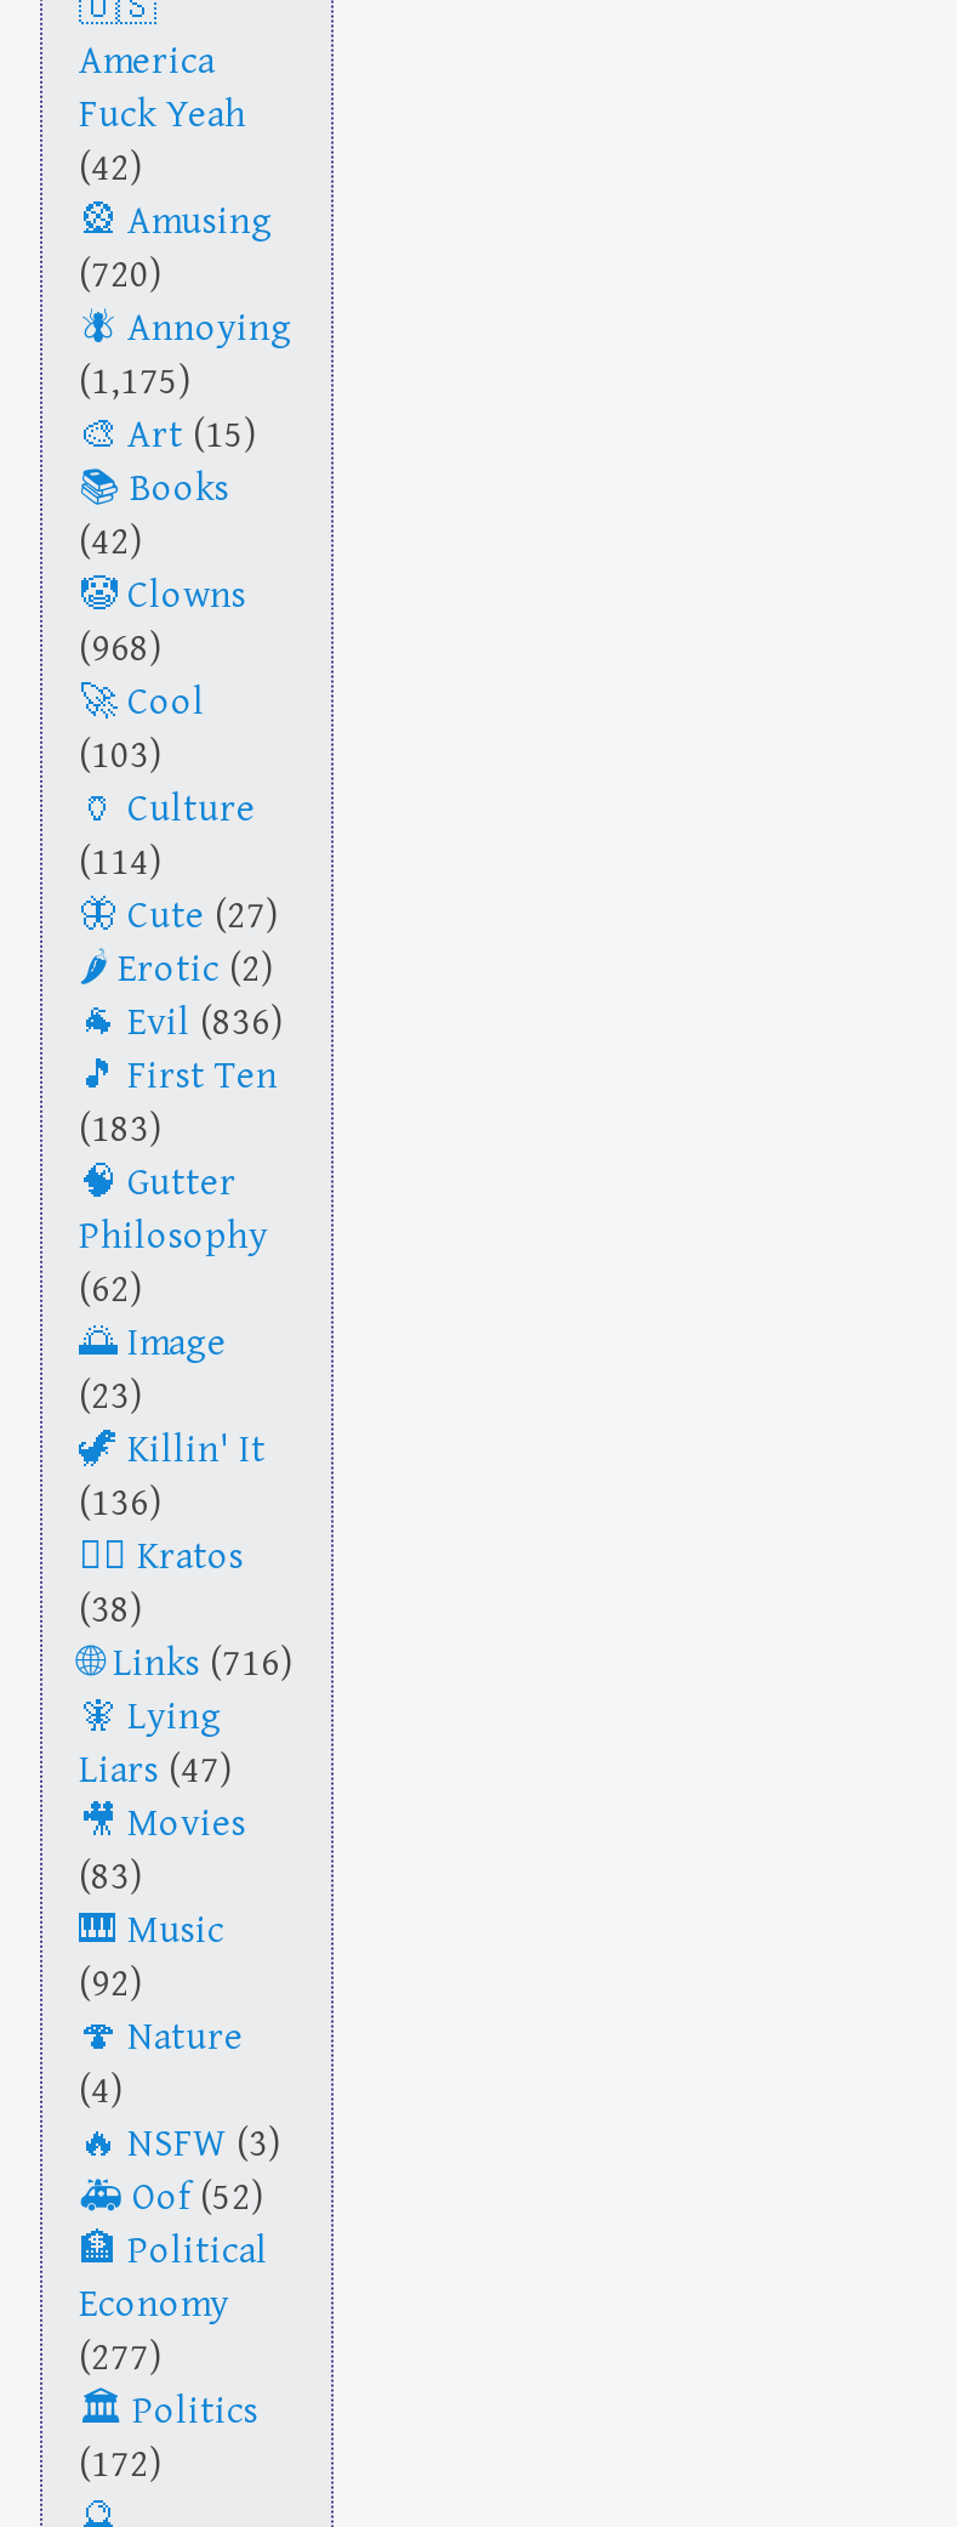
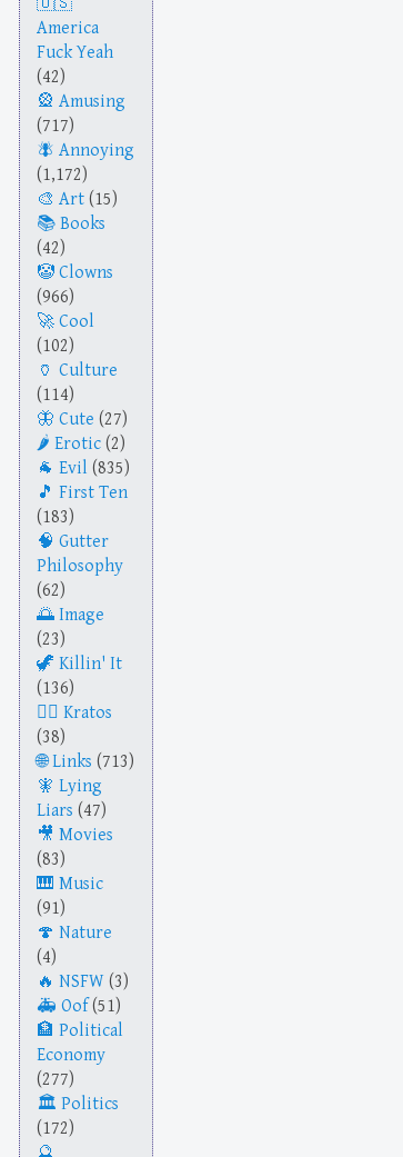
- (720)
+ (717)

- (1,175)
+ (1,172)

- (968)
+ (966)

- (103)
+ (102)

- Evil (836)
+ Evil (835)

- Links (716)
+ Links (713)

- (92)
+ (91)

- Oof (52)
+ Oof (51)
